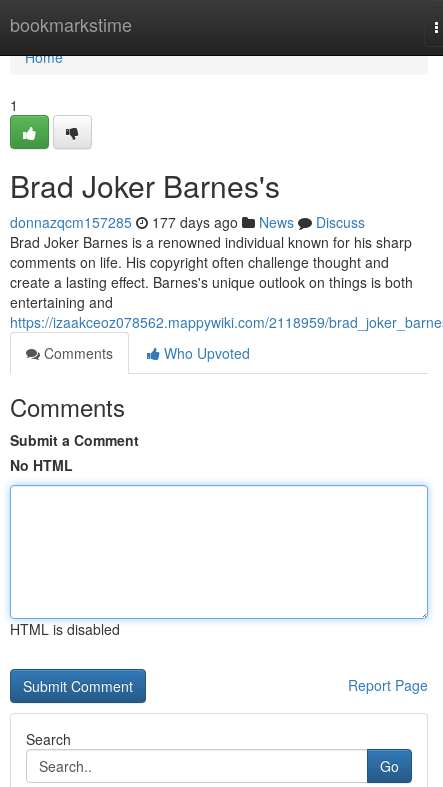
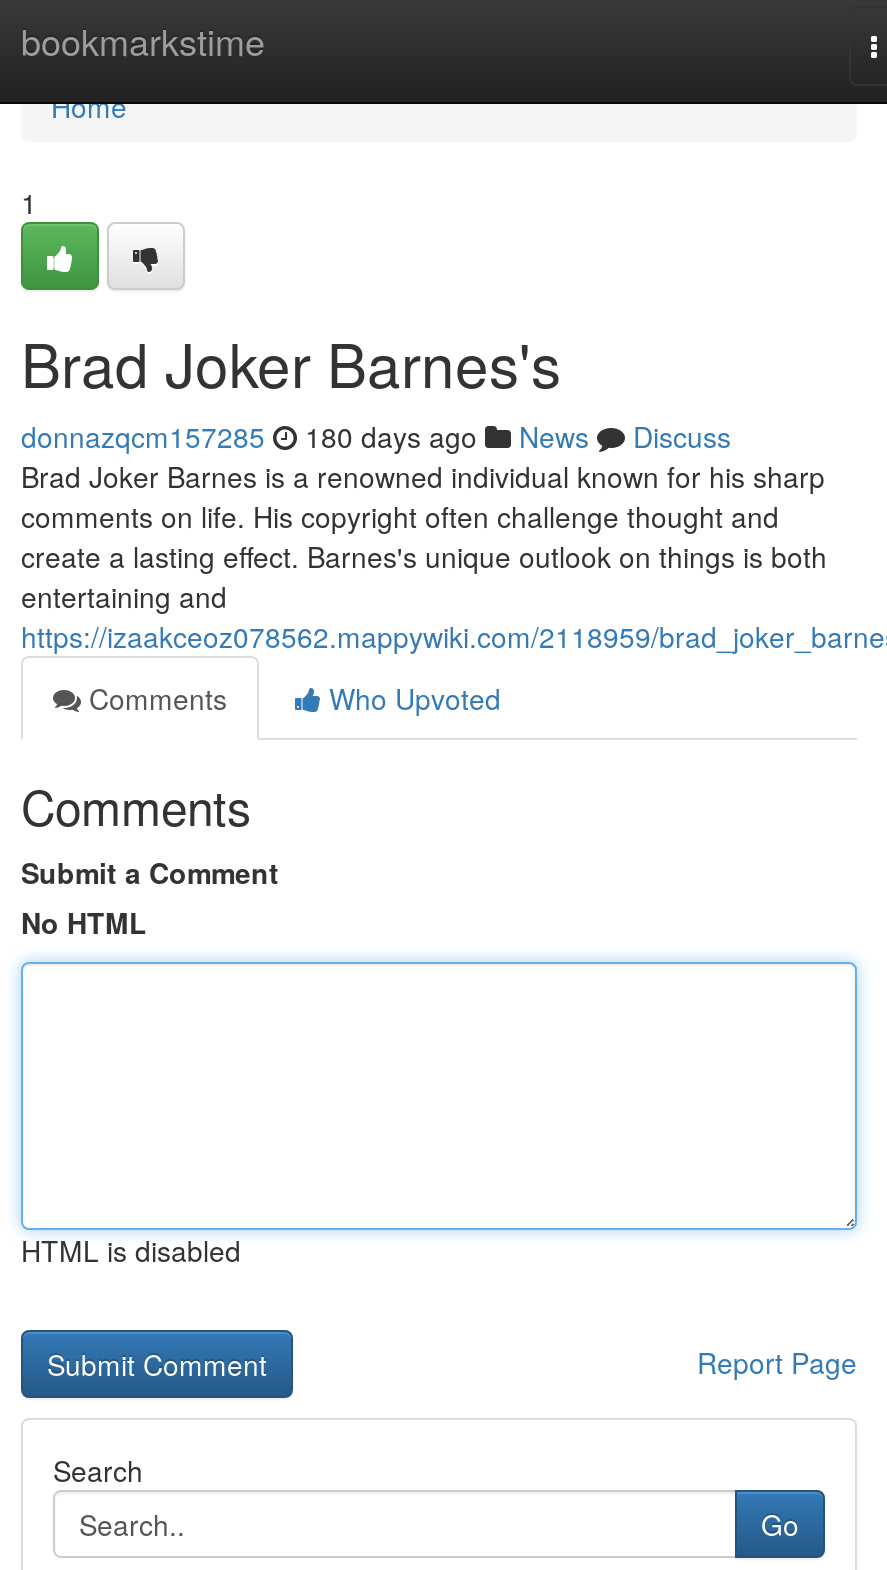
- donnazqcm157285 177 days ago News Discuss
+ donnazqcm157285 180 days ago News Discuss
